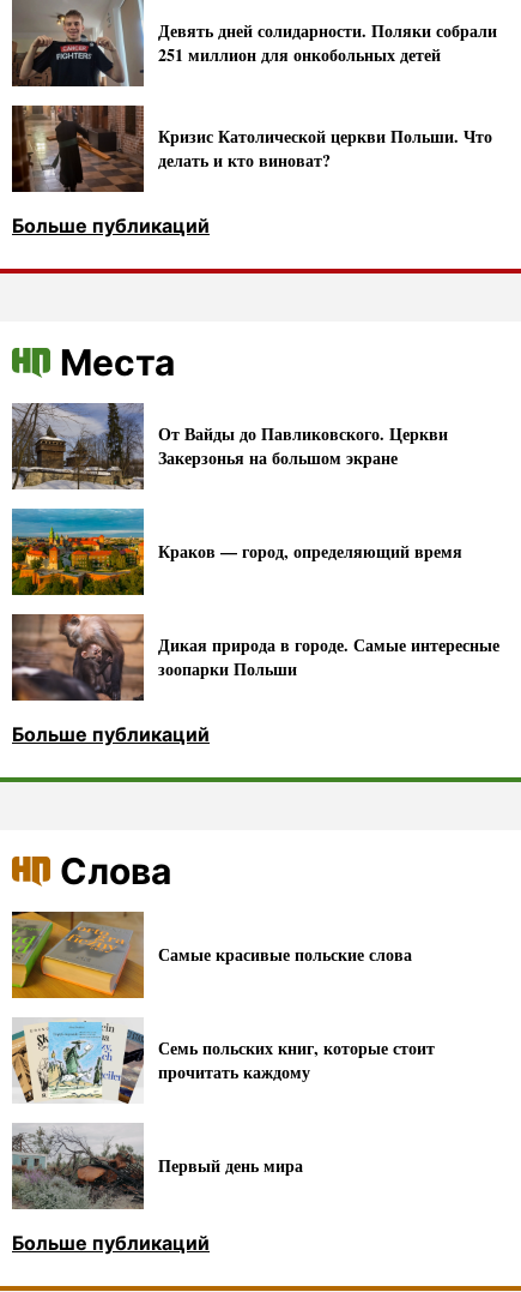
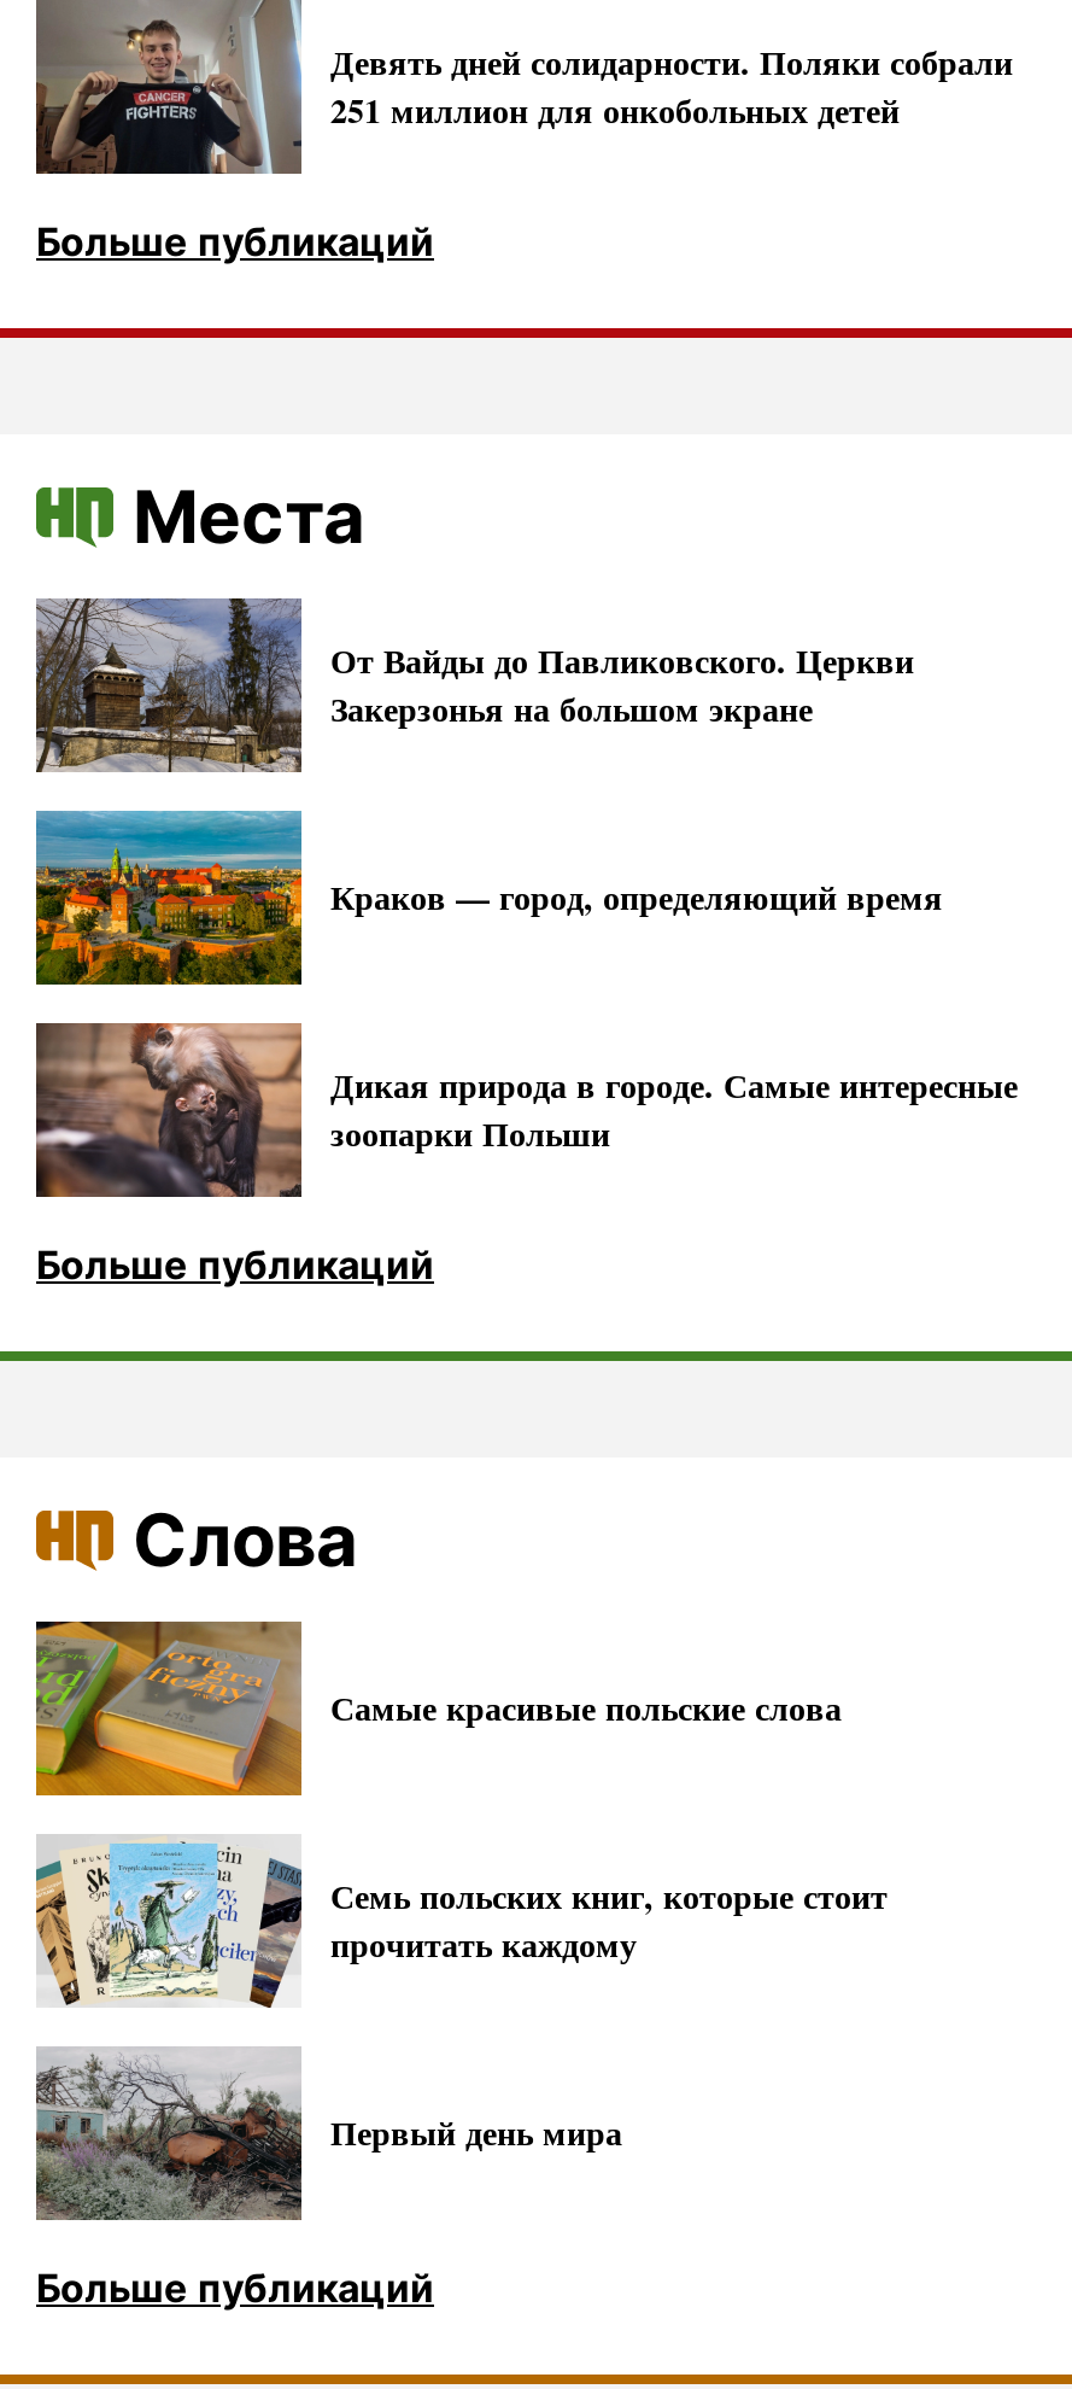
- [image]
- Кризис Католической церкви Польши. Что
- делать и кто виноват?
